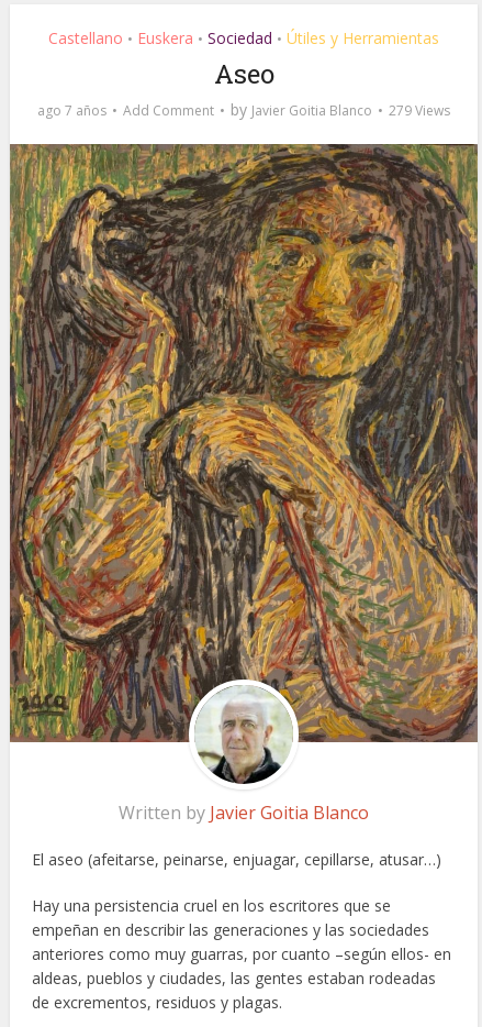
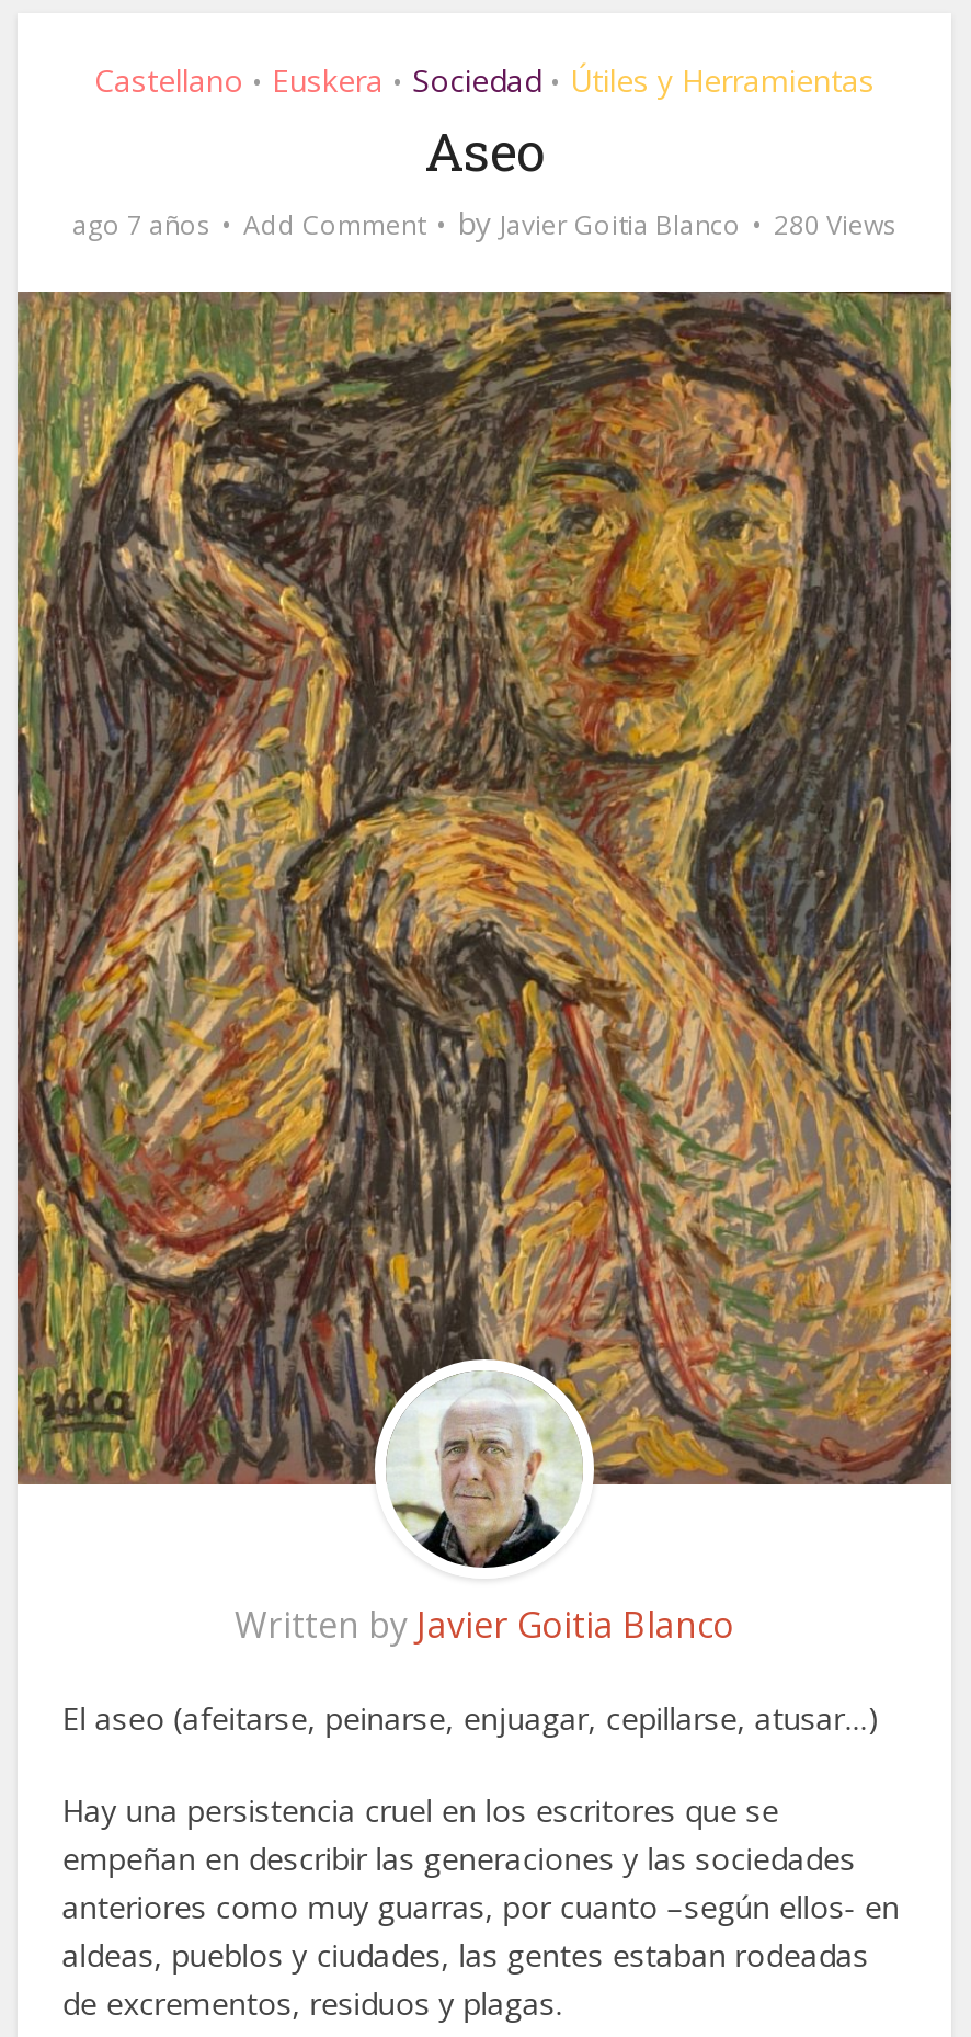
- ago 7 años Add Comment by Javier Goitia Blanco 279 Views
+ ago 7 años Add Comment by Javier Goitia Blanco 280 Views
